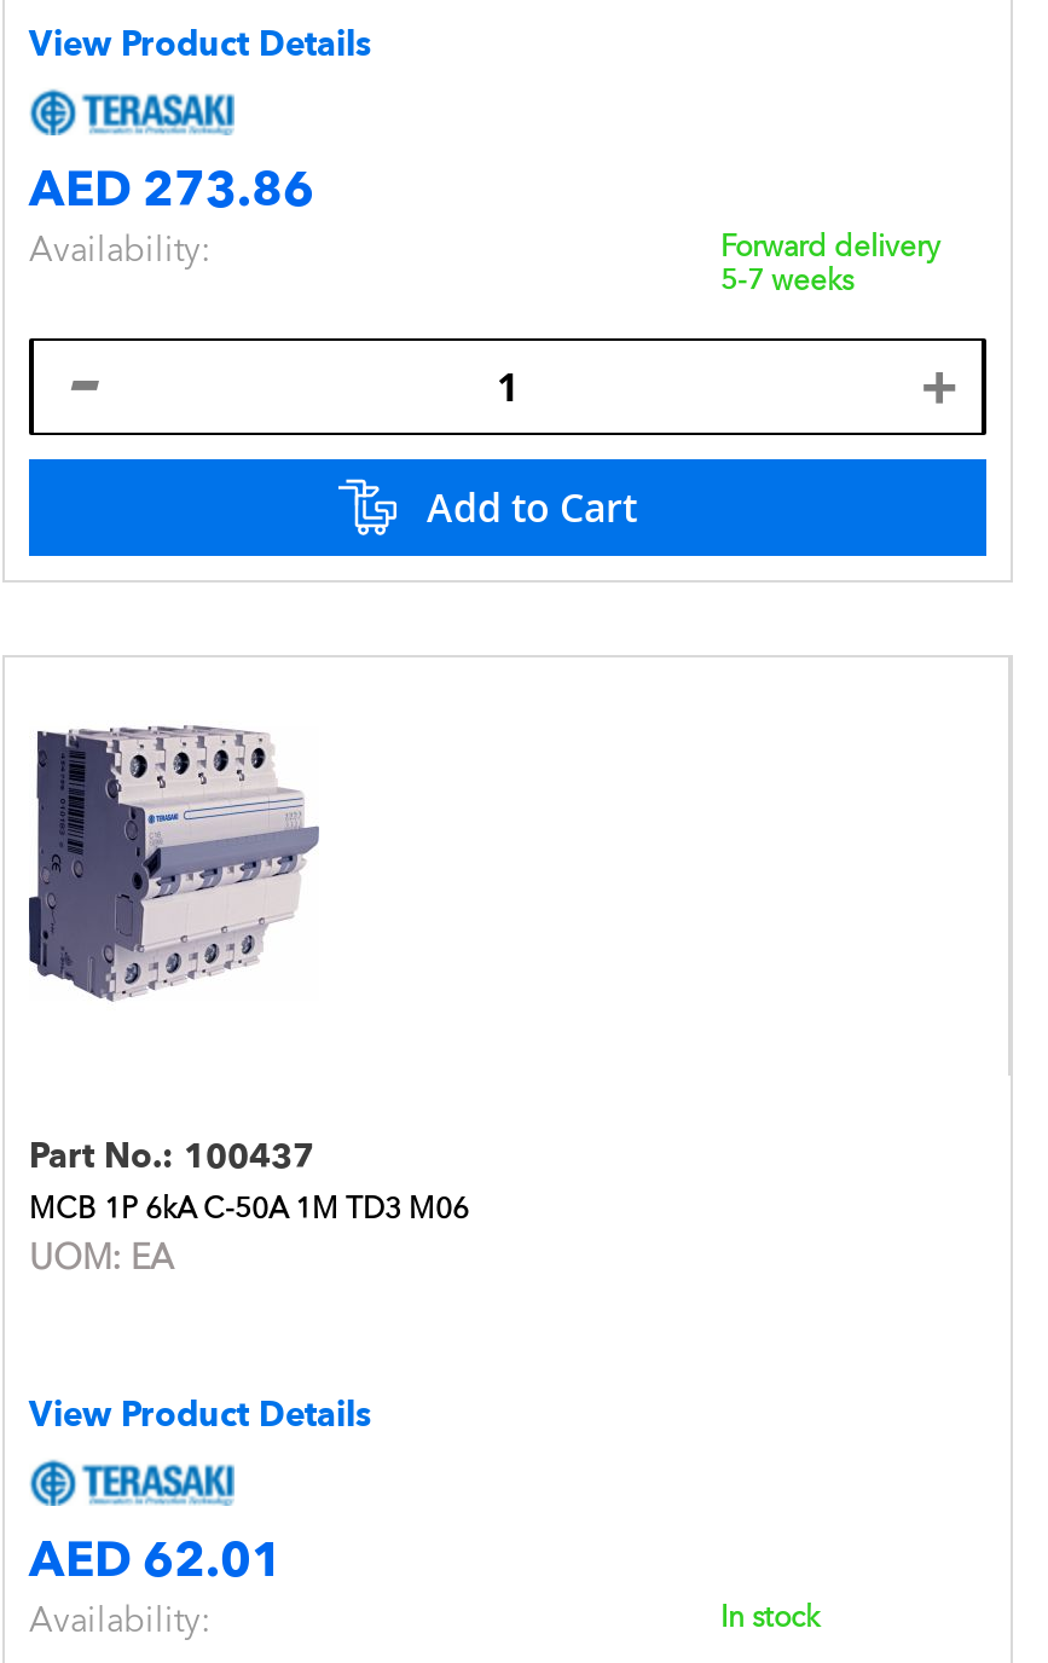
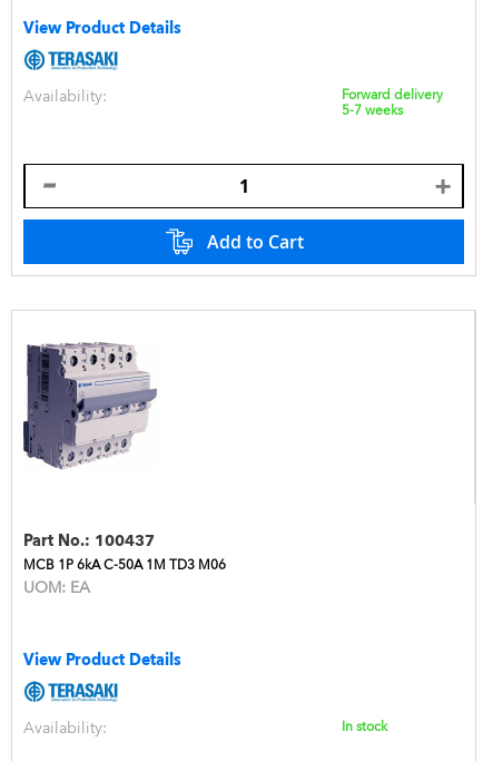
- AED 273.86

- AED 62.01
